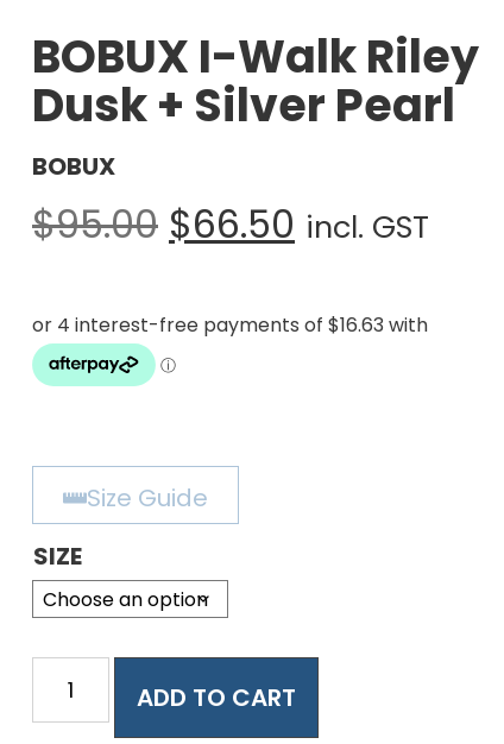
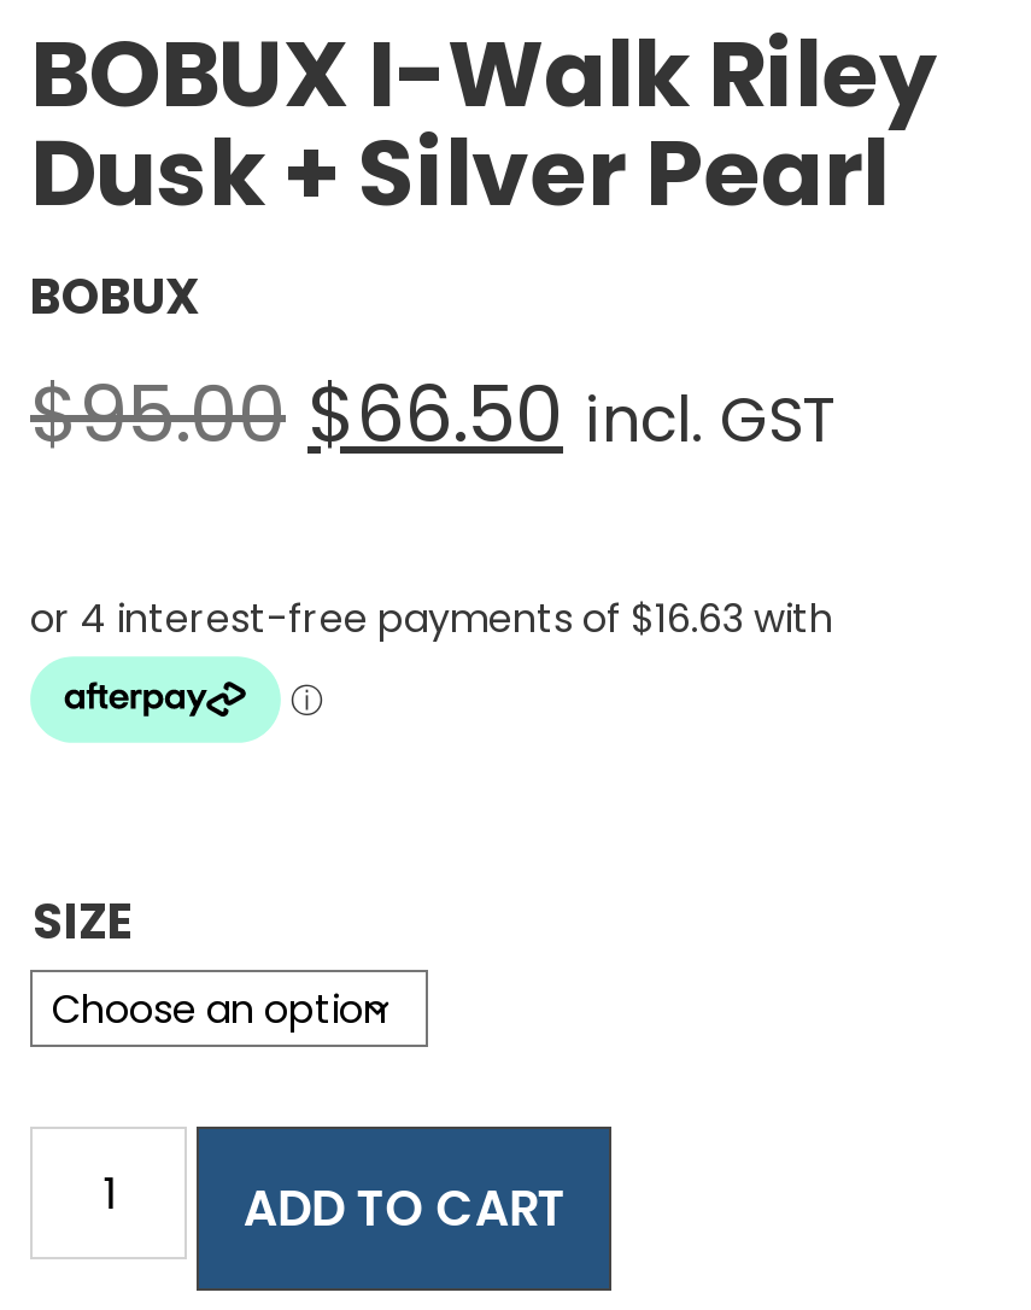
- Size Guide
